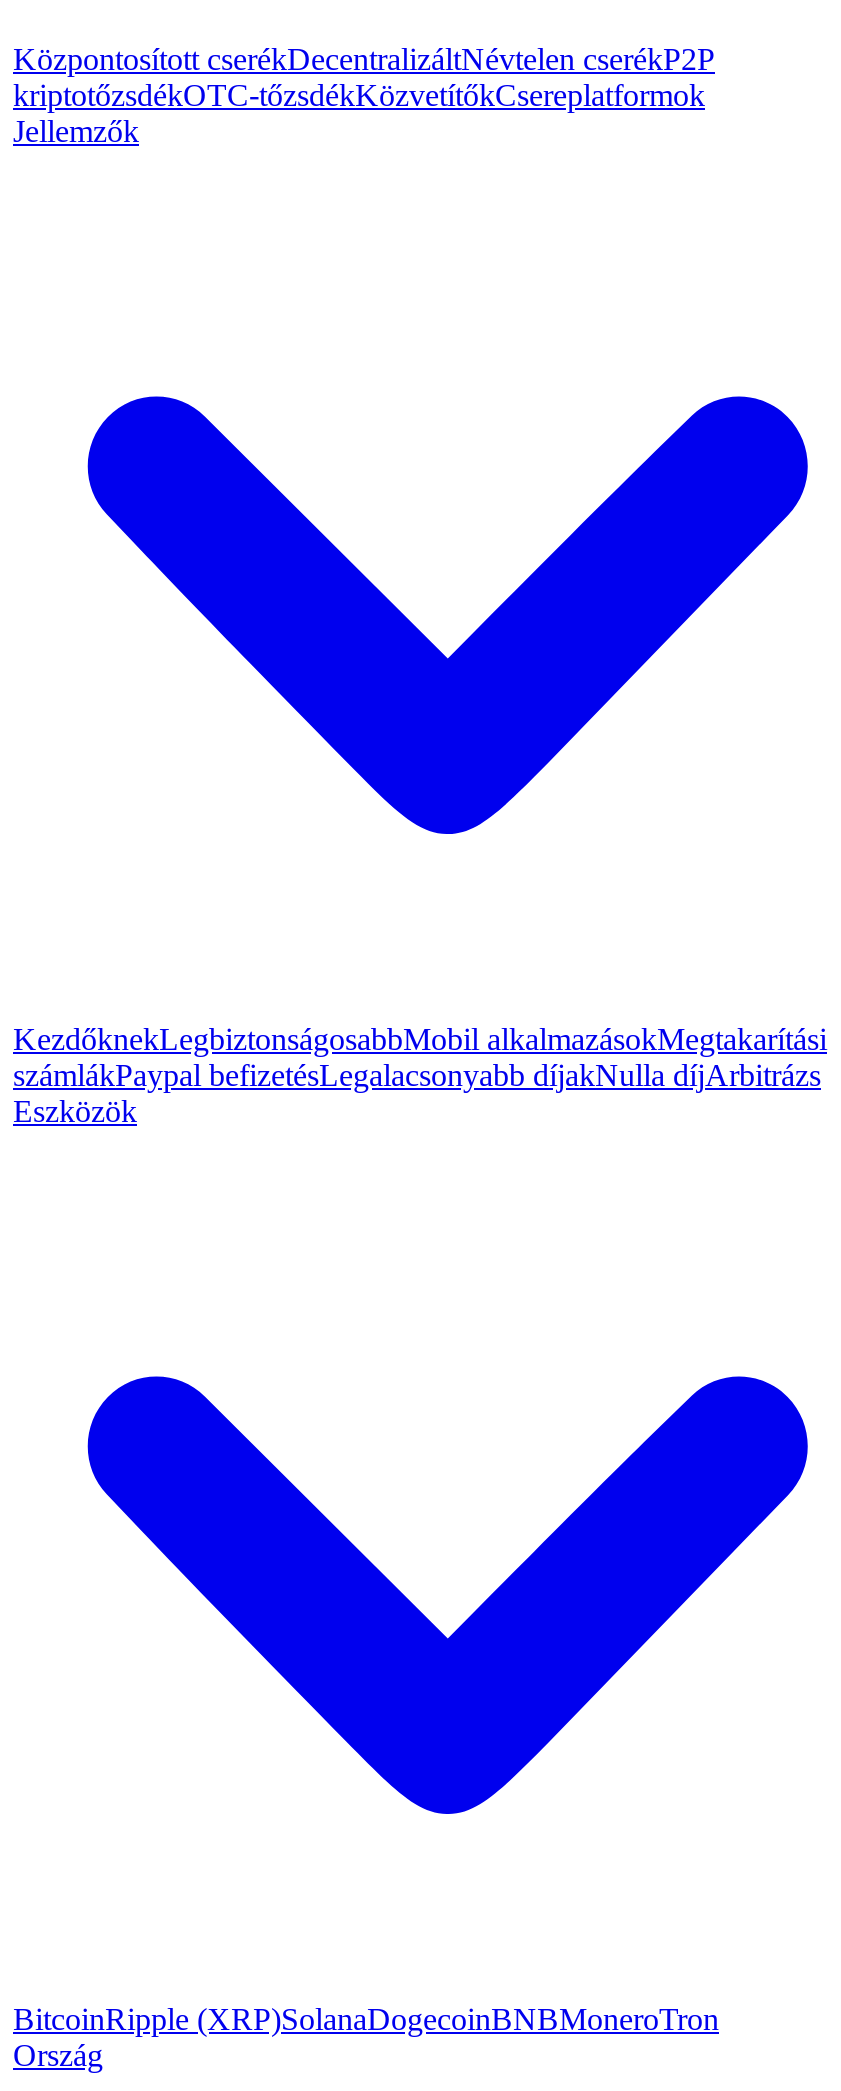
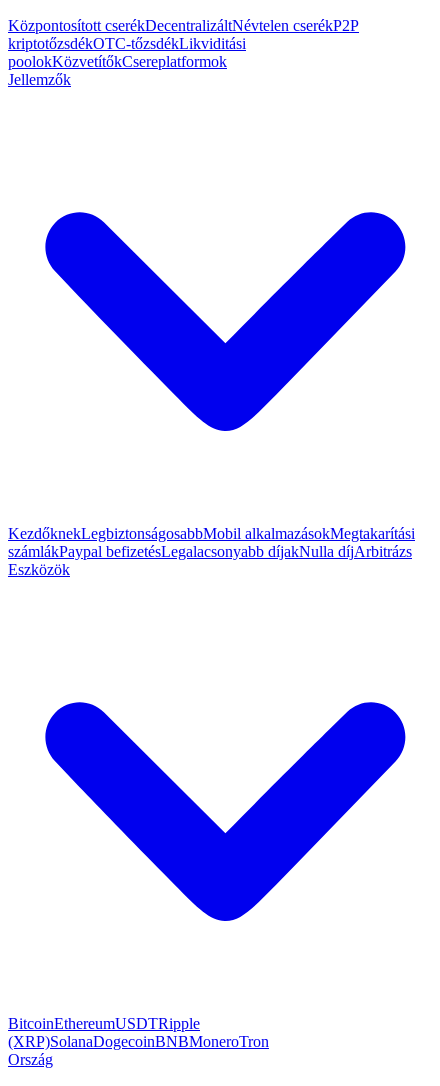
- kriptotőzsdékOTC-tőzsdékKözvetítőkCsereplatformok
+ kriptotőzsdékOTC-tőzsdékLikviditási
+ poolokKözvetítőkCsereplatformok

- BitcoinRipple (XRP)SolanaDogecoinBNBMoneroTron
+ BitcoinEthereumUSDTRipple
+ (XRP)SolanaDogecoinBNBMoneroTron
